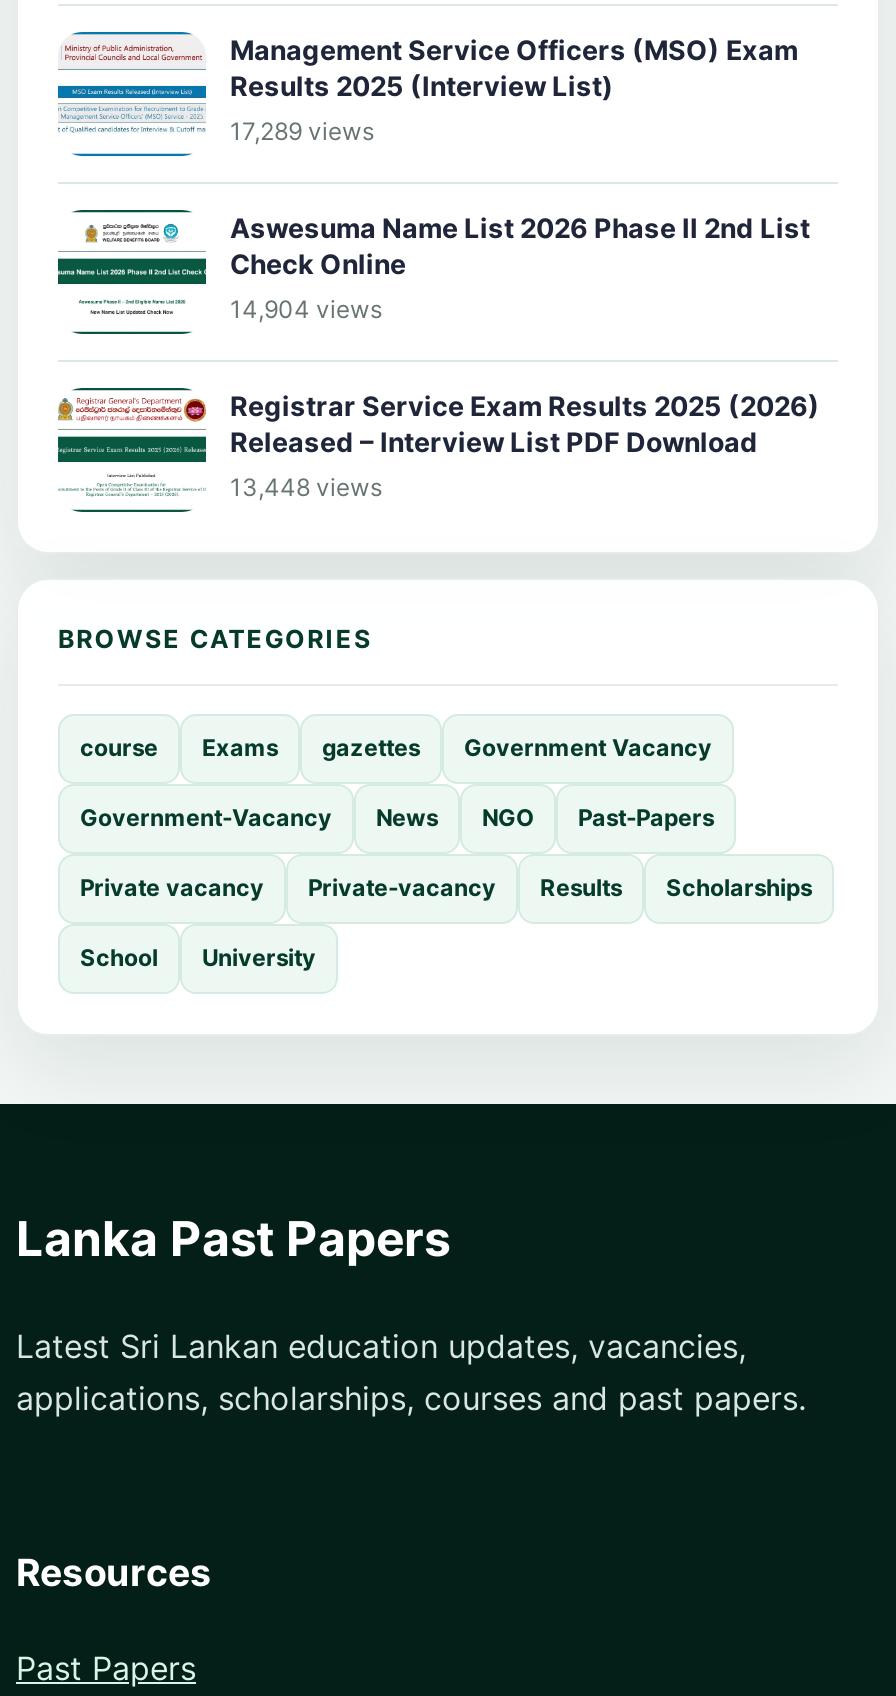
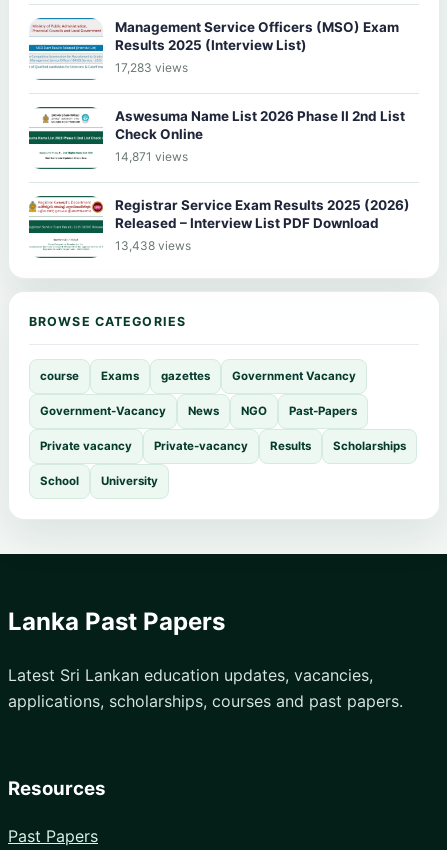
- 17,289 views
+ 17,283 views

- 14,904 views
+ 14,871 views

- 13,448 views
+ 13,438 views
